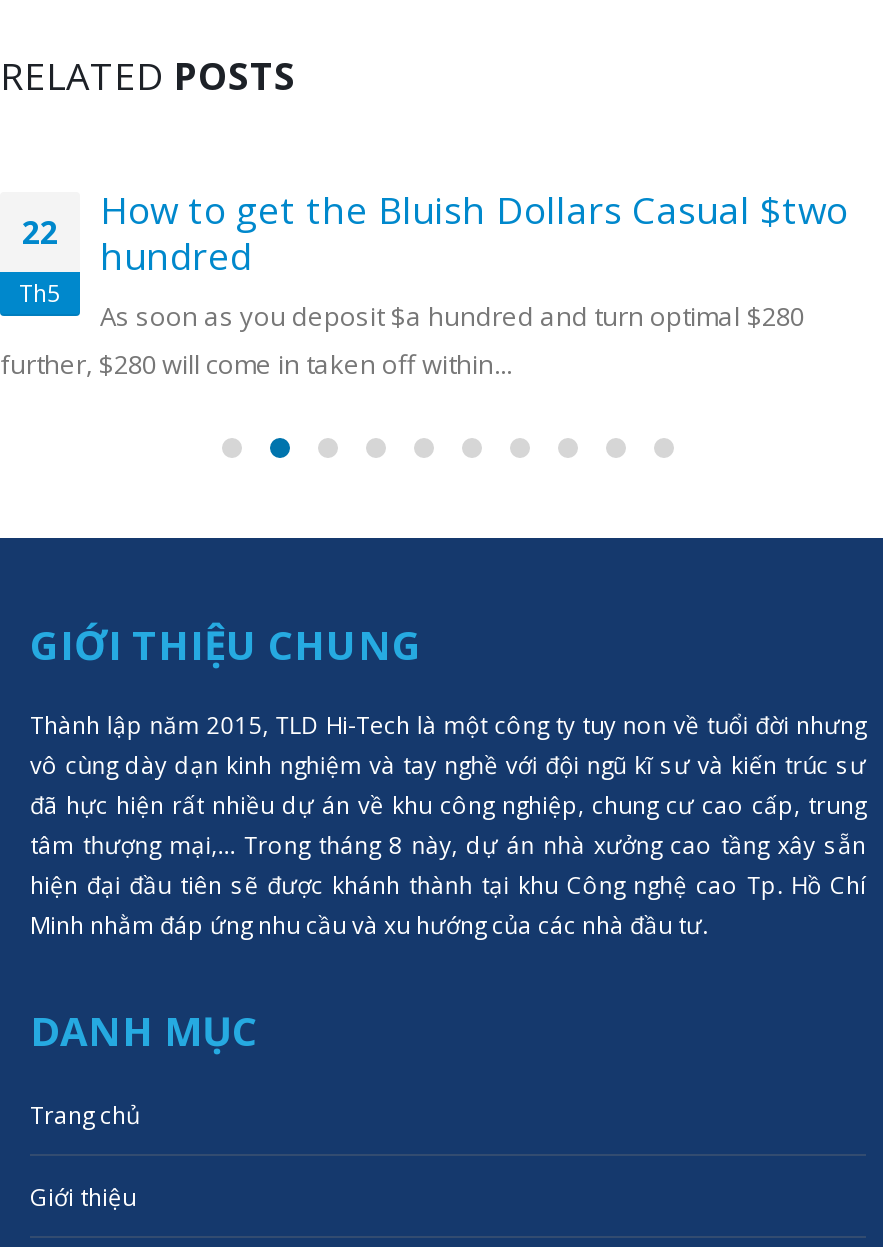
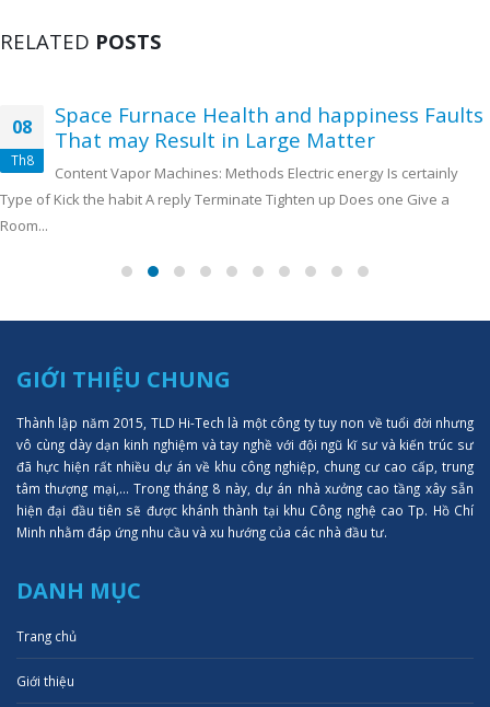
- How to get the Bluish Dollars Casual $two
- hundred
- As soon as you deposit $a hundred and turn optimal $280
- further, $280 will come in taken off within...
+ Space Furnace Health and happiness Faults
+ That may Result in Large Matter
+ Content Vapor Machines: Methods Electric energy Is certainly
+ Type of Kick the habit A reply Terminate Tighten up Does one Give a
+ Room...

- 22
+ 08

- Th5
+ Th8
